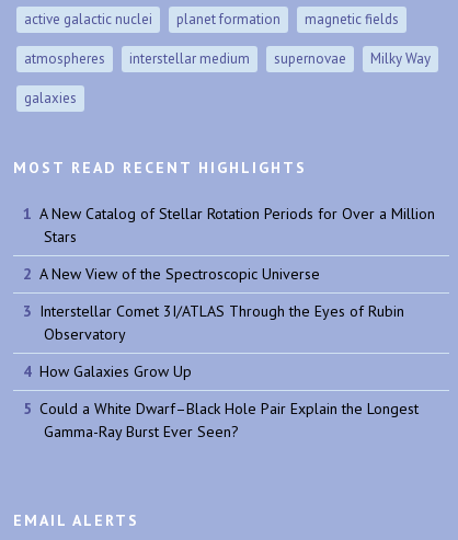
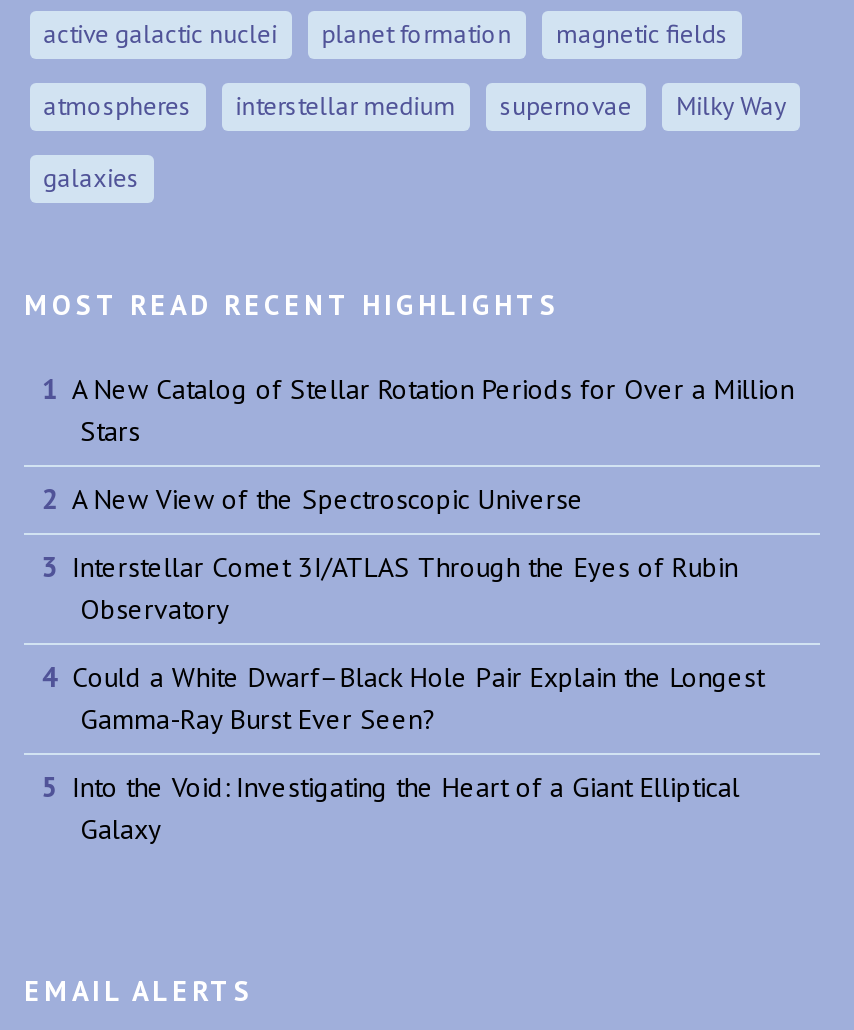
- How Galaxies Grow Up

moved up: Could a White Dwarf–Black Hole Pair Explain the Longest | Gamma-Ray Burst Ever Seen?

+ Into the Void: Investigating the Heart of a Giant Elliptical
+ Galaxy
